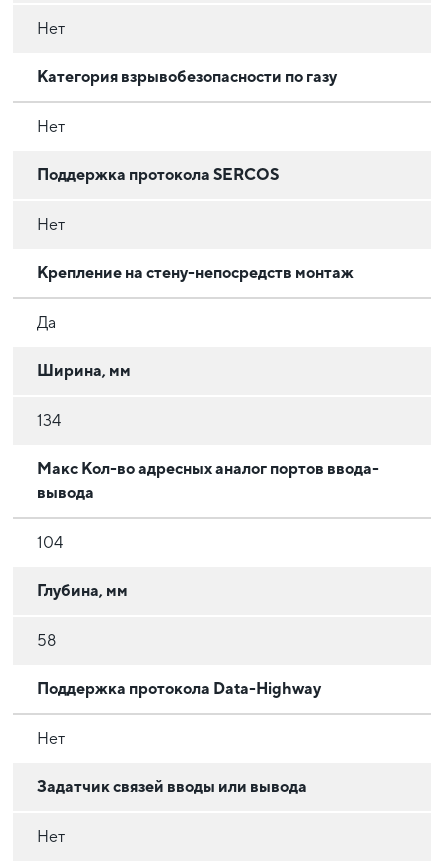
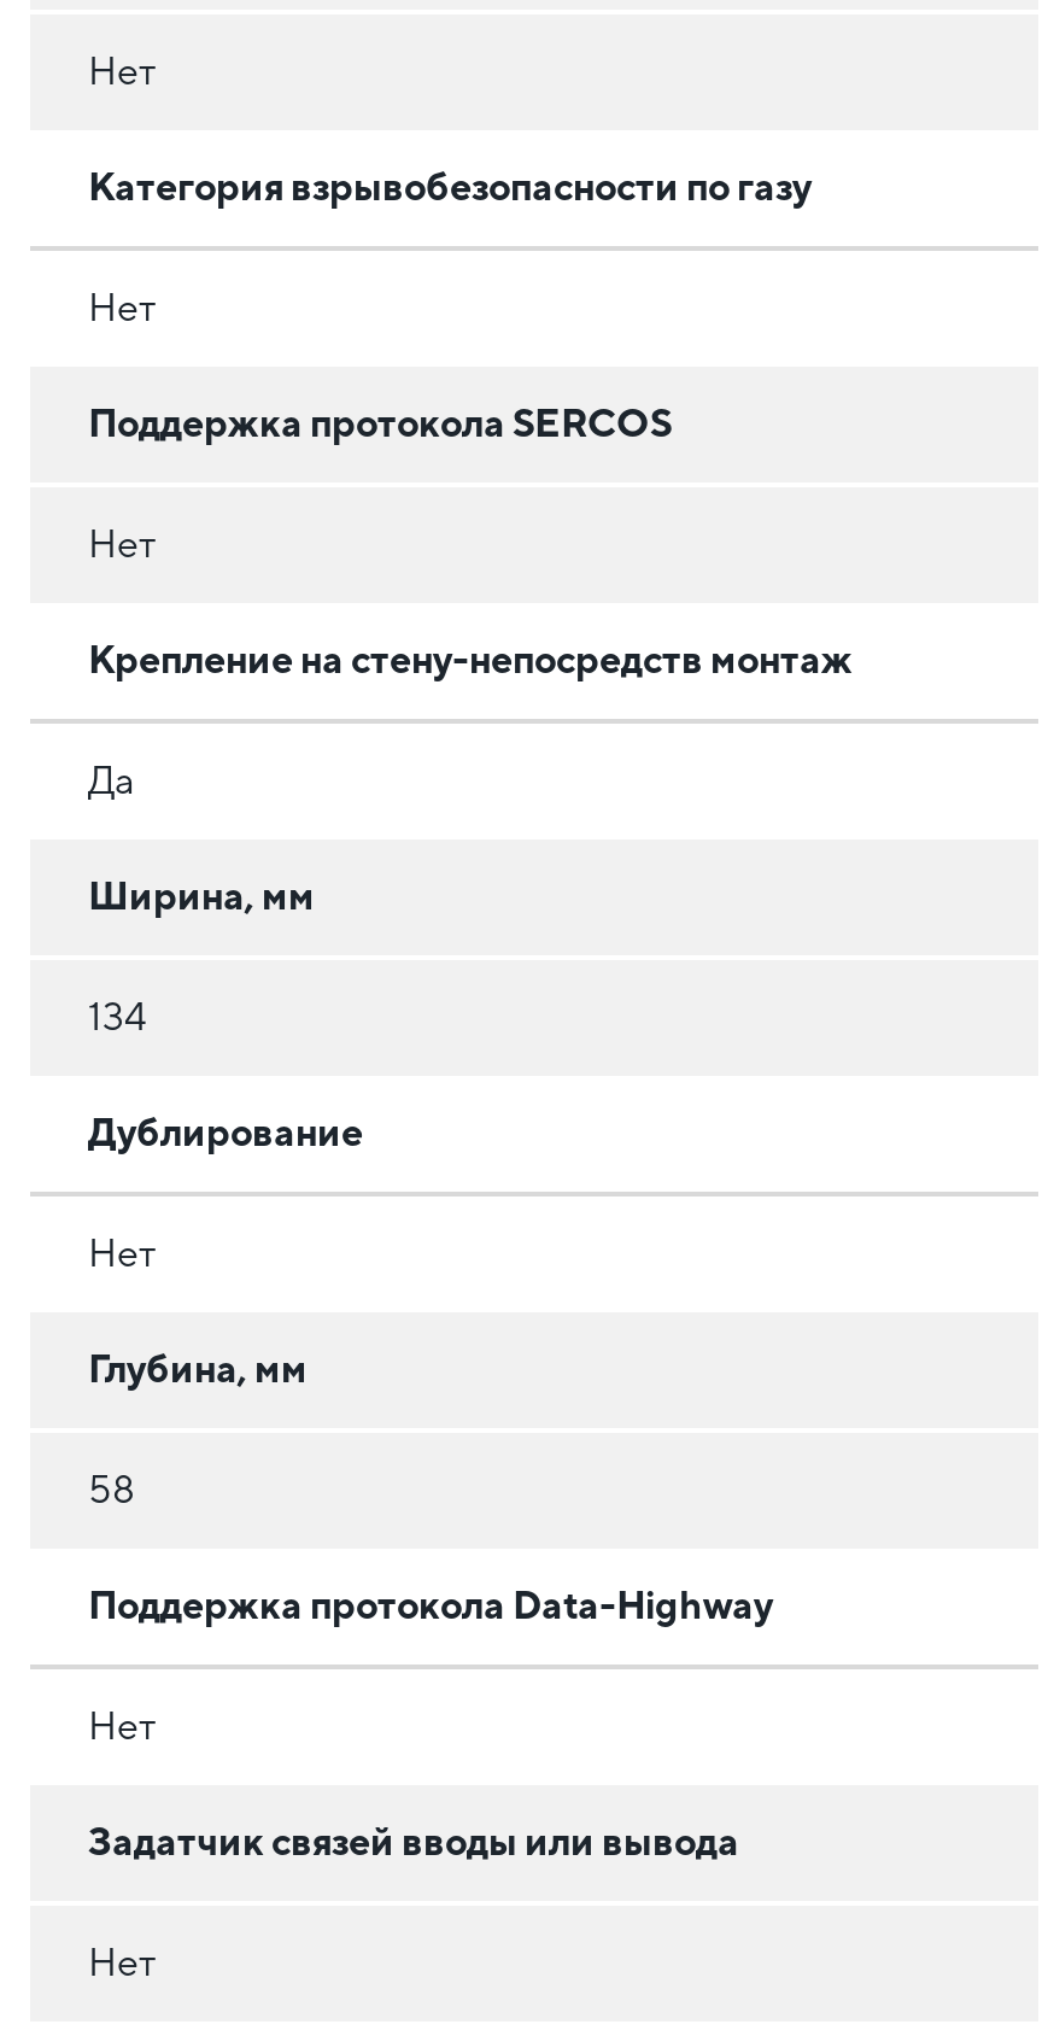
- Макс Кол-во адресных аналог портов ввода-
- вывода
+ Дублирование

- 104
+ Нет
